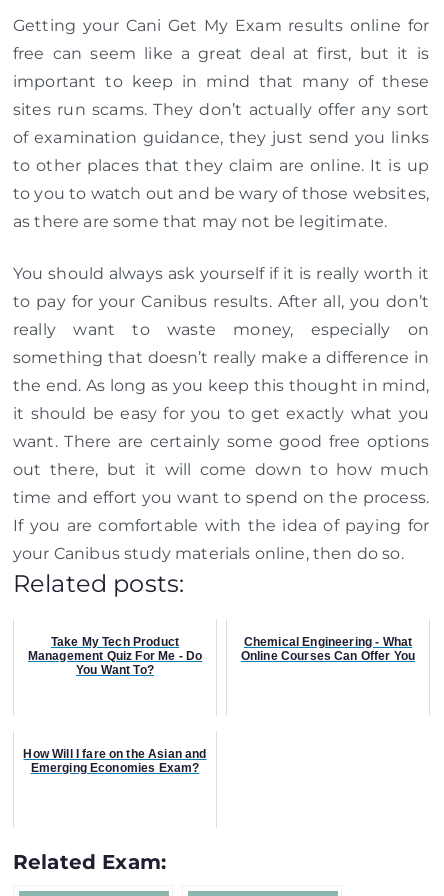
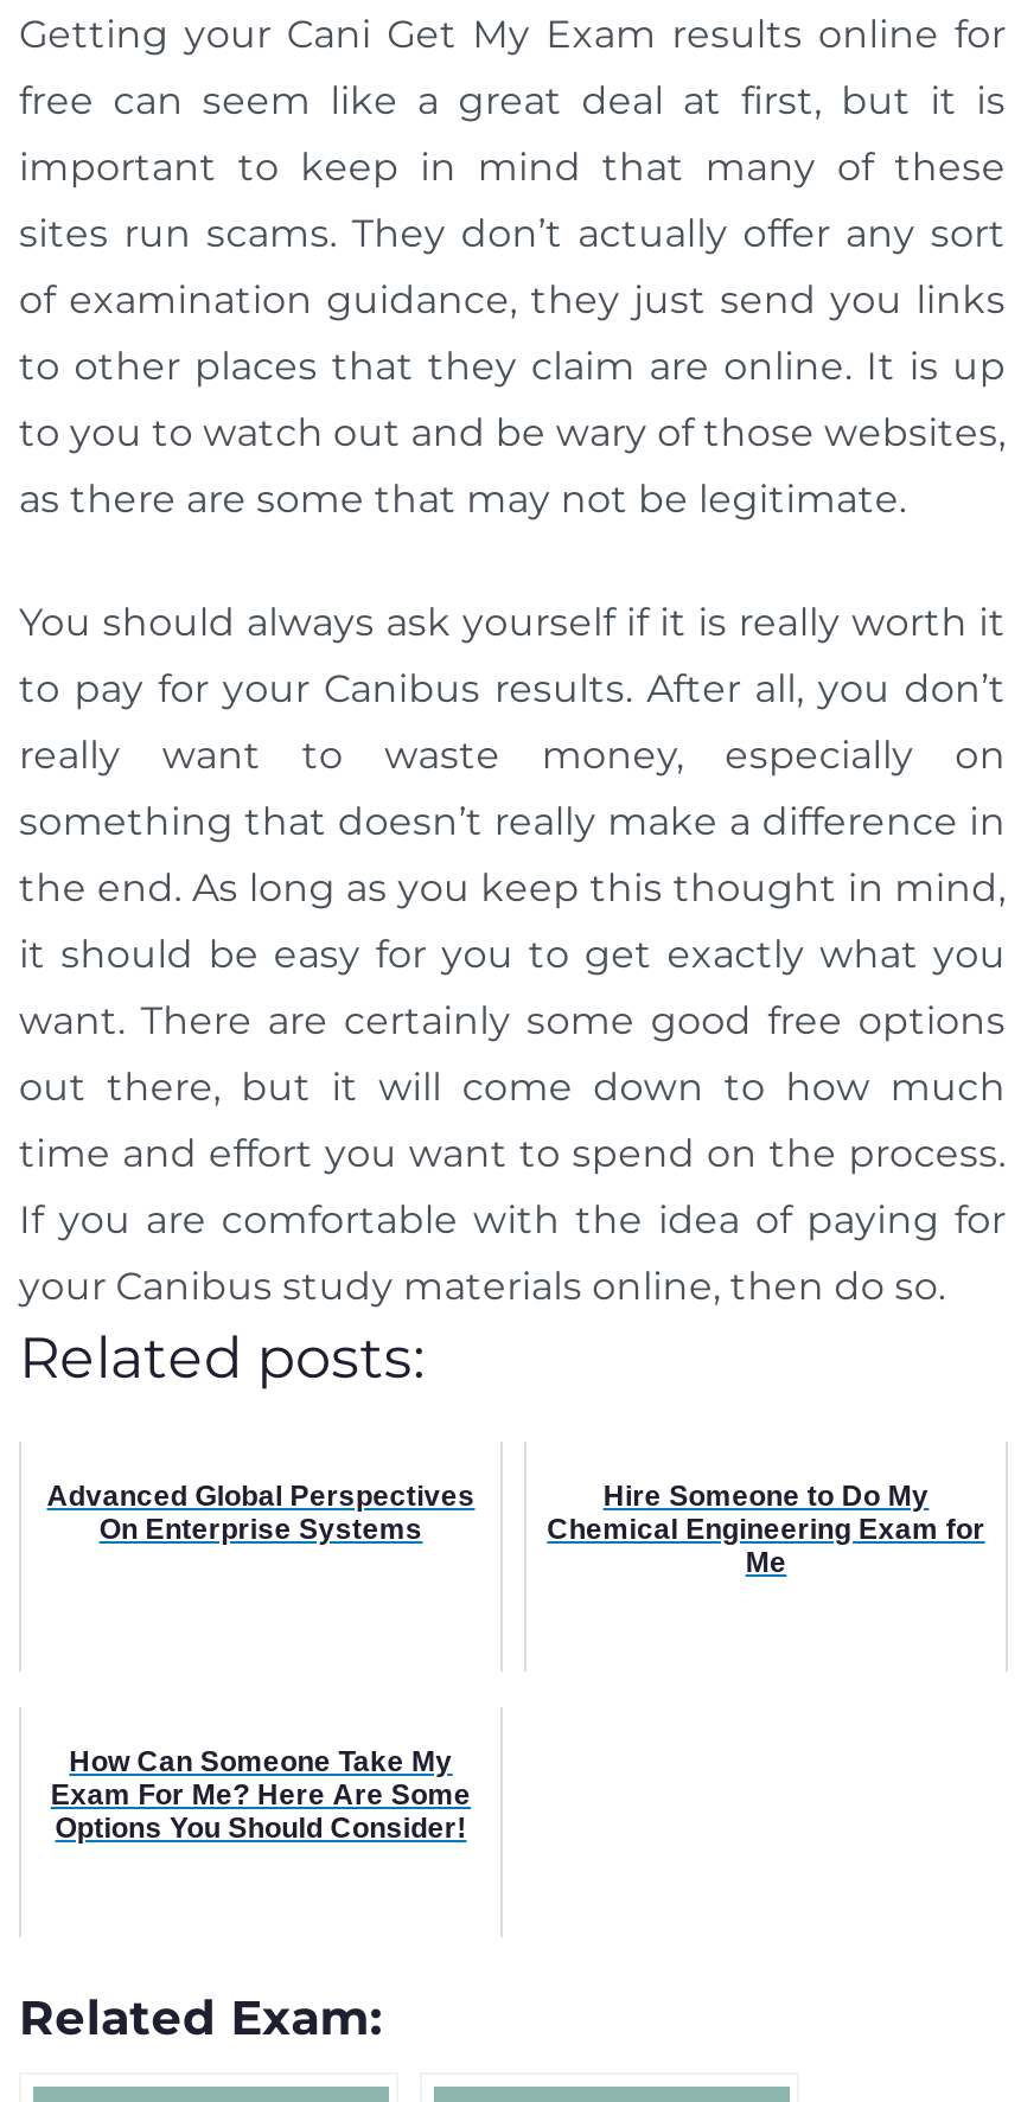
- Take My Tech Product
- Management Quiz For Me - Do
- You Want To?
+ Advanced Global Perspectives
+ On Enterprise Systems

- Chemical Engineering - What
- Online Courses Can Offer You
+ Hire Someone to Do My
+ Chemical Engineering Exam for
+ Me

- How Will I fare on the Asian and
- Emerging Economies Exam?
+ How Can Someone Take My
+ Exam For Me? Here Are Some
+ Options You Should Consider!
